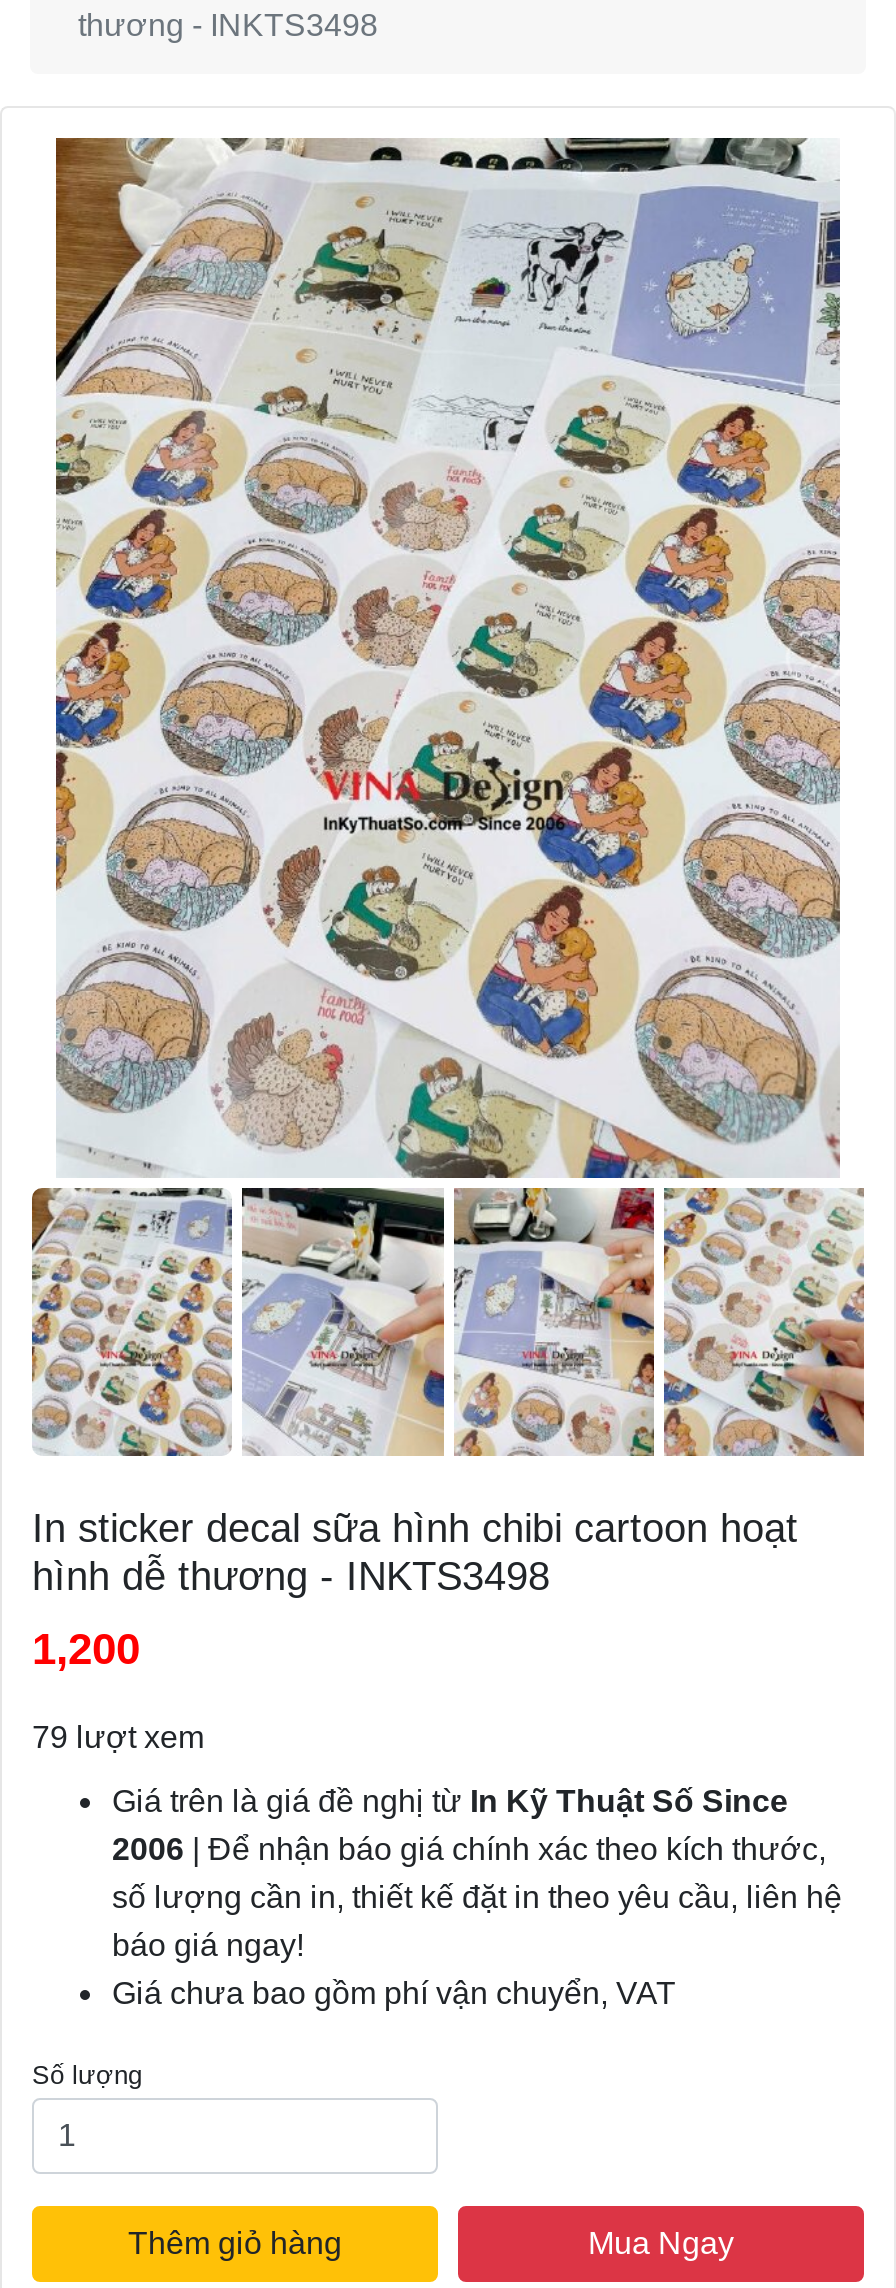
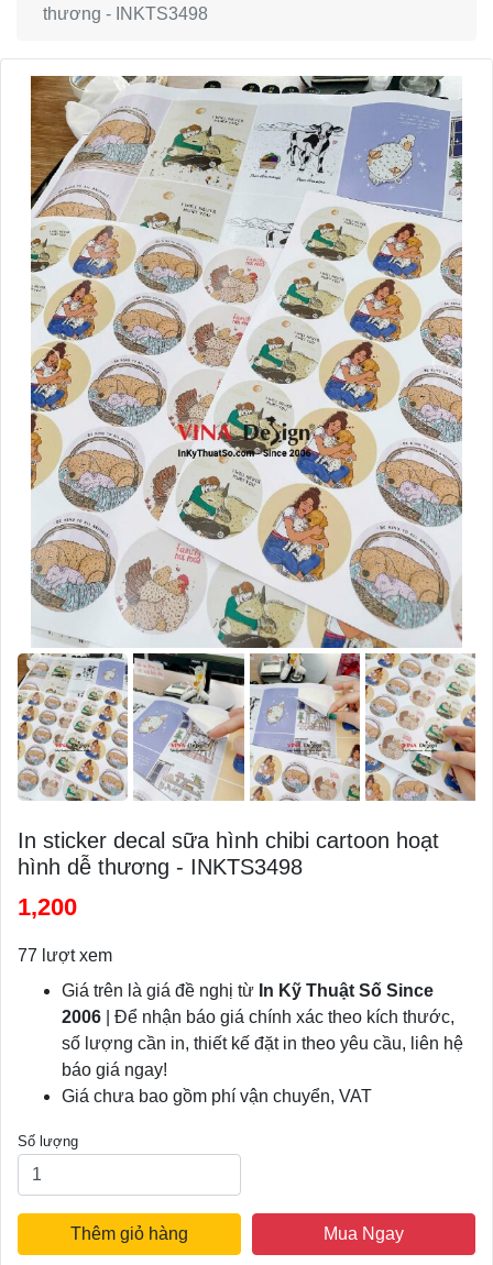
- 79 lượt xem
+ 77 lượt xem
